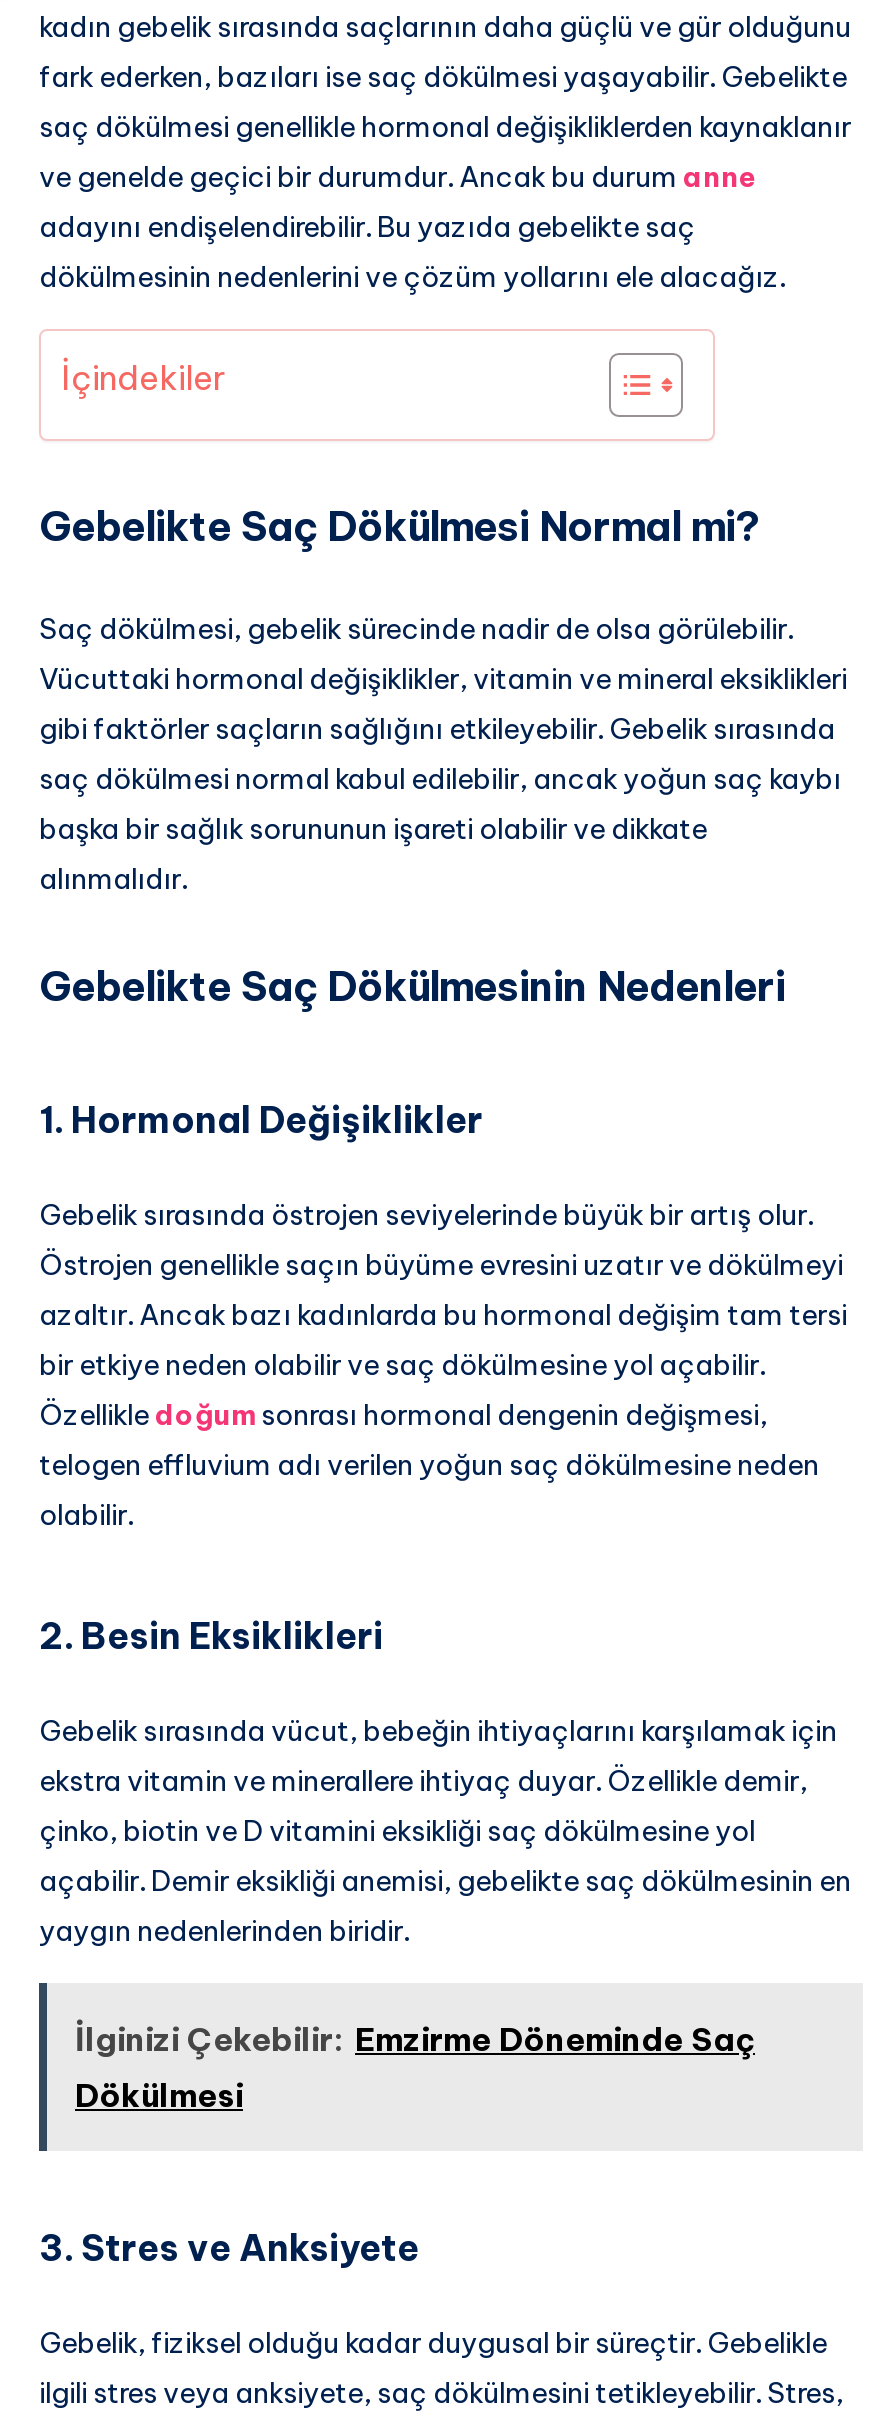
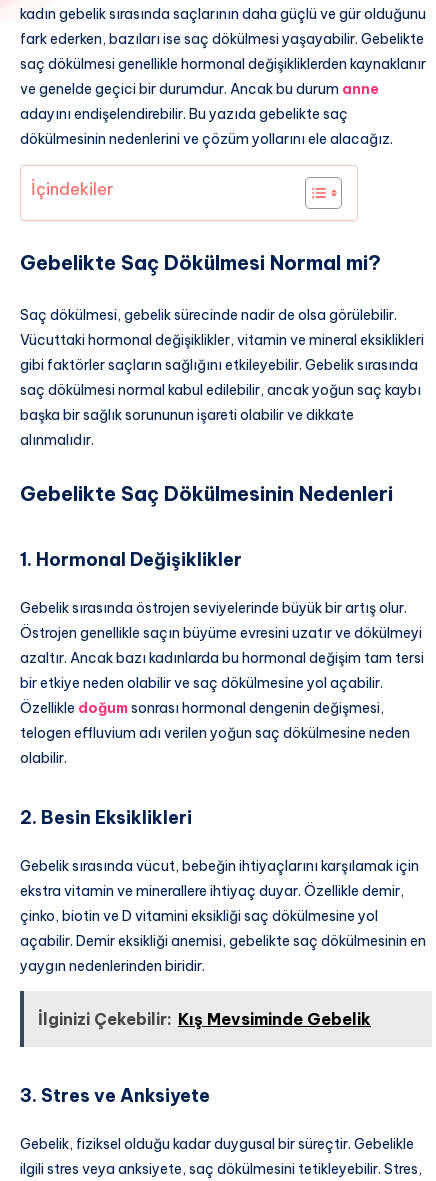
- İlginizi Çekebilir: Emzirme Döneminde Saç
- Dökülmesi
+ İlginizi Çekebilir: Kış Mevsiminde Gebelik
